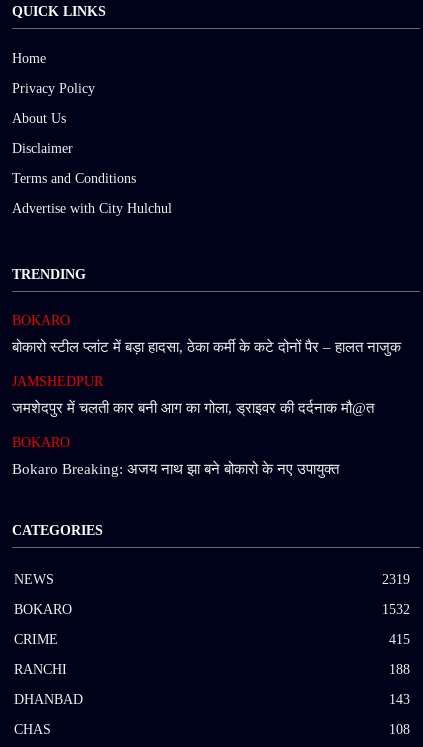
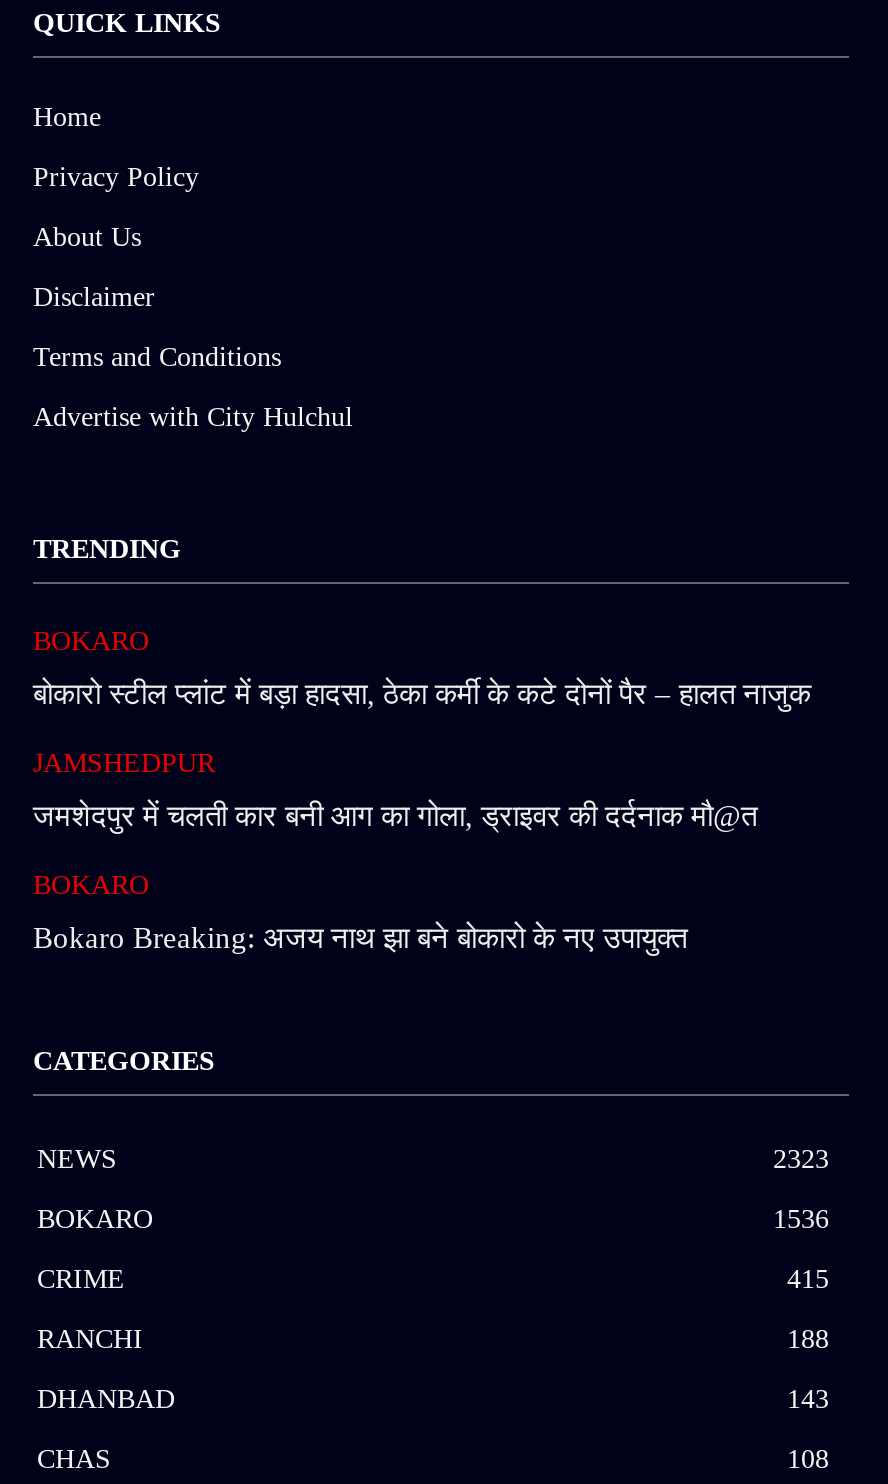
- 2319
+ 2323

- 1532
+ 1536
